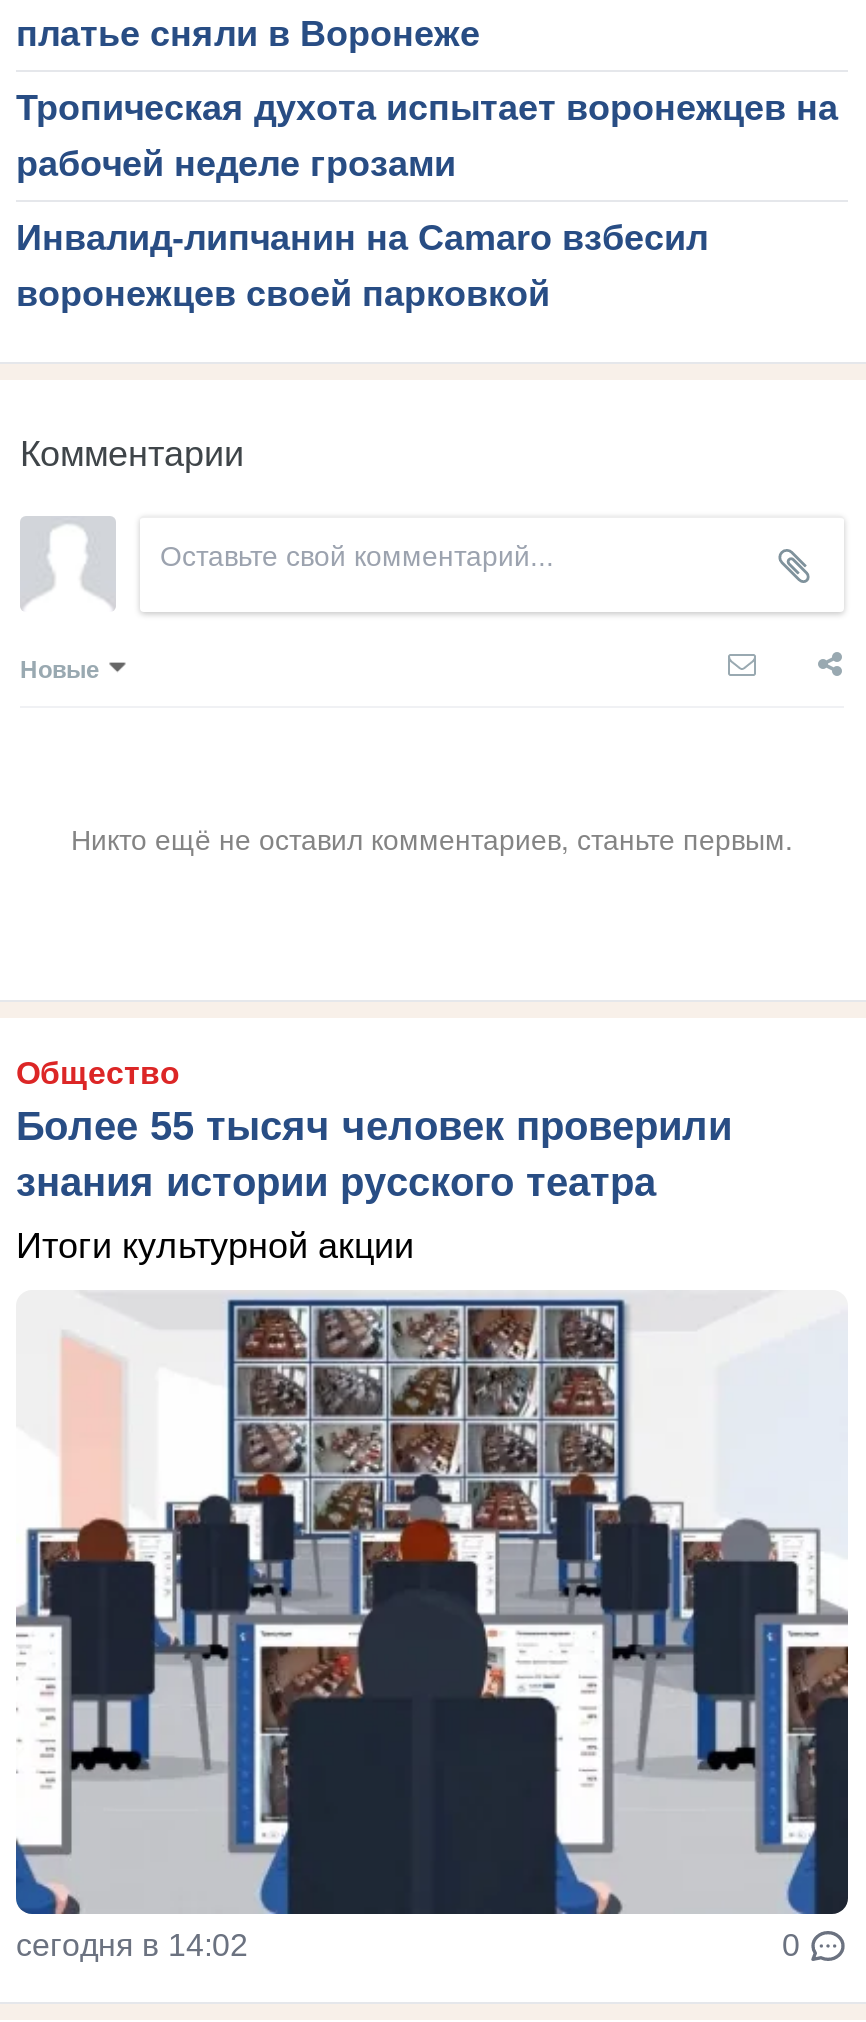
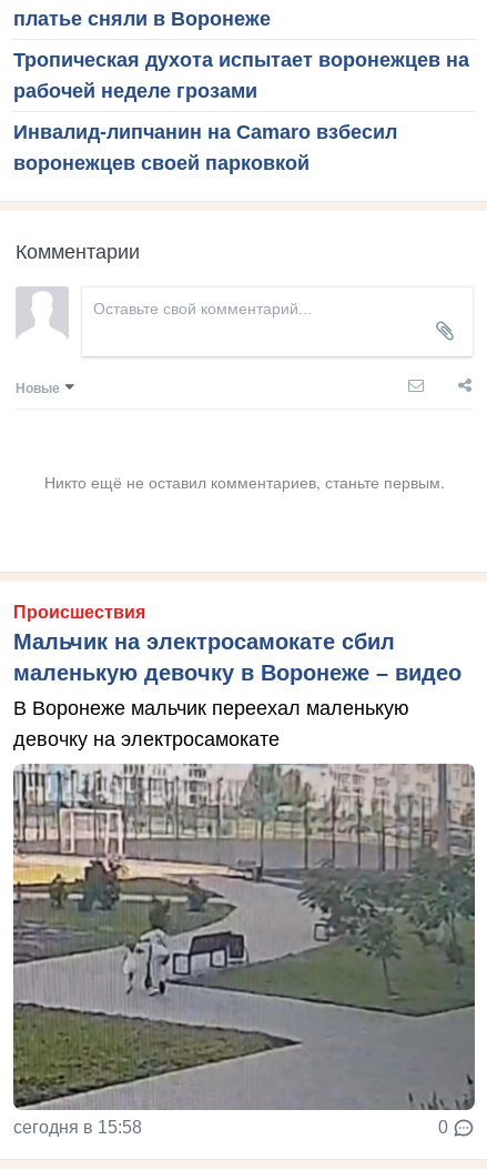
- Общество
- Более 55 тысяч человек проверили
- знания истории русского театра
+ Происшествия
+ Мальчик на электросамокате сбил
+ маленькую девочку в Воронеже – видео

- Итоги культурной акции
+ В Воронеже мальчик переехал маленькую
+ девочку на электросамокате

- [image]
- сегодня в 14:02
+ [image]
+ сегодня в 15:58
